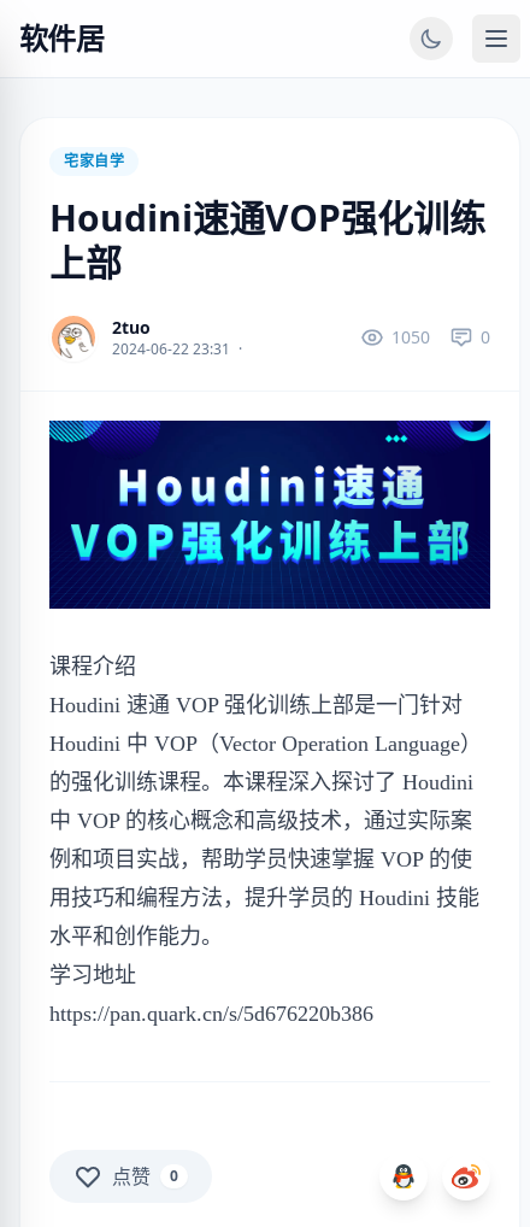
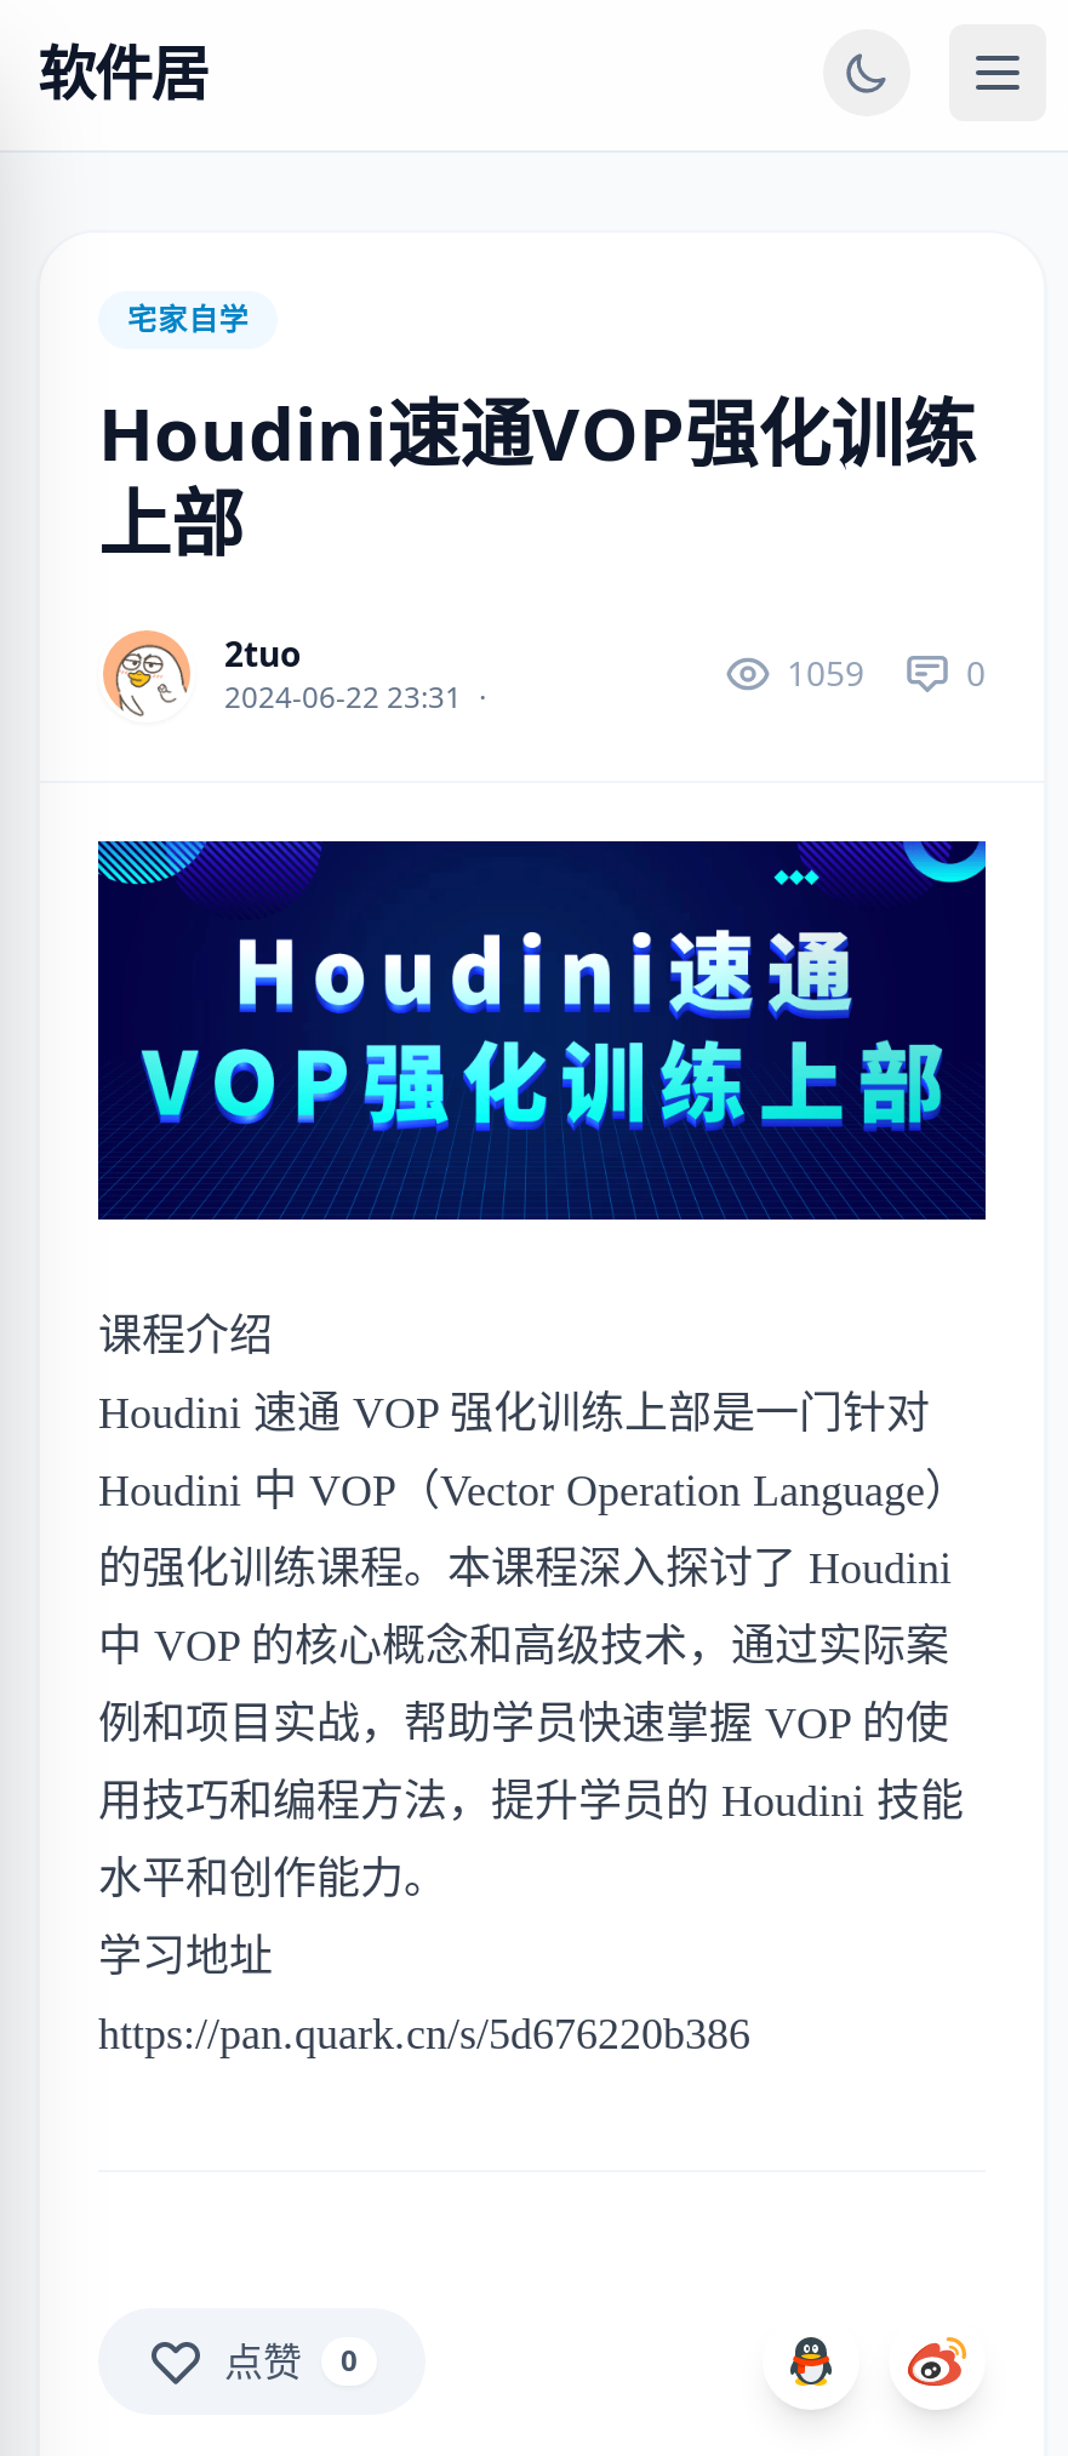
- 1050
+ 1059
